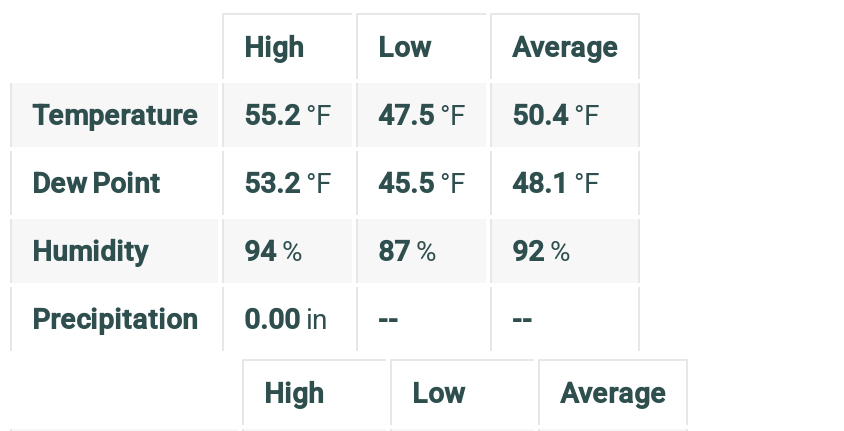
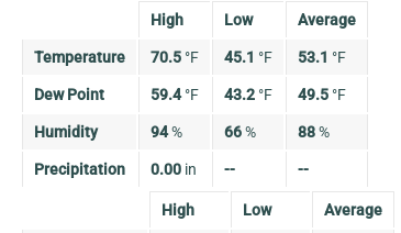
- 55.2 °F
+ 70.5 °F

- 47.5 °F
+ 45.1 °F

- 50.4 °F
+ 53.1 °F

- 53.2 °F
+ 59.4 °F

- 45.5 °F
+ 43.2 °F

- 48.1 °F
+ 49.5 °F

- 87 %
+ 66 %

- 92 %
+ 88 %
